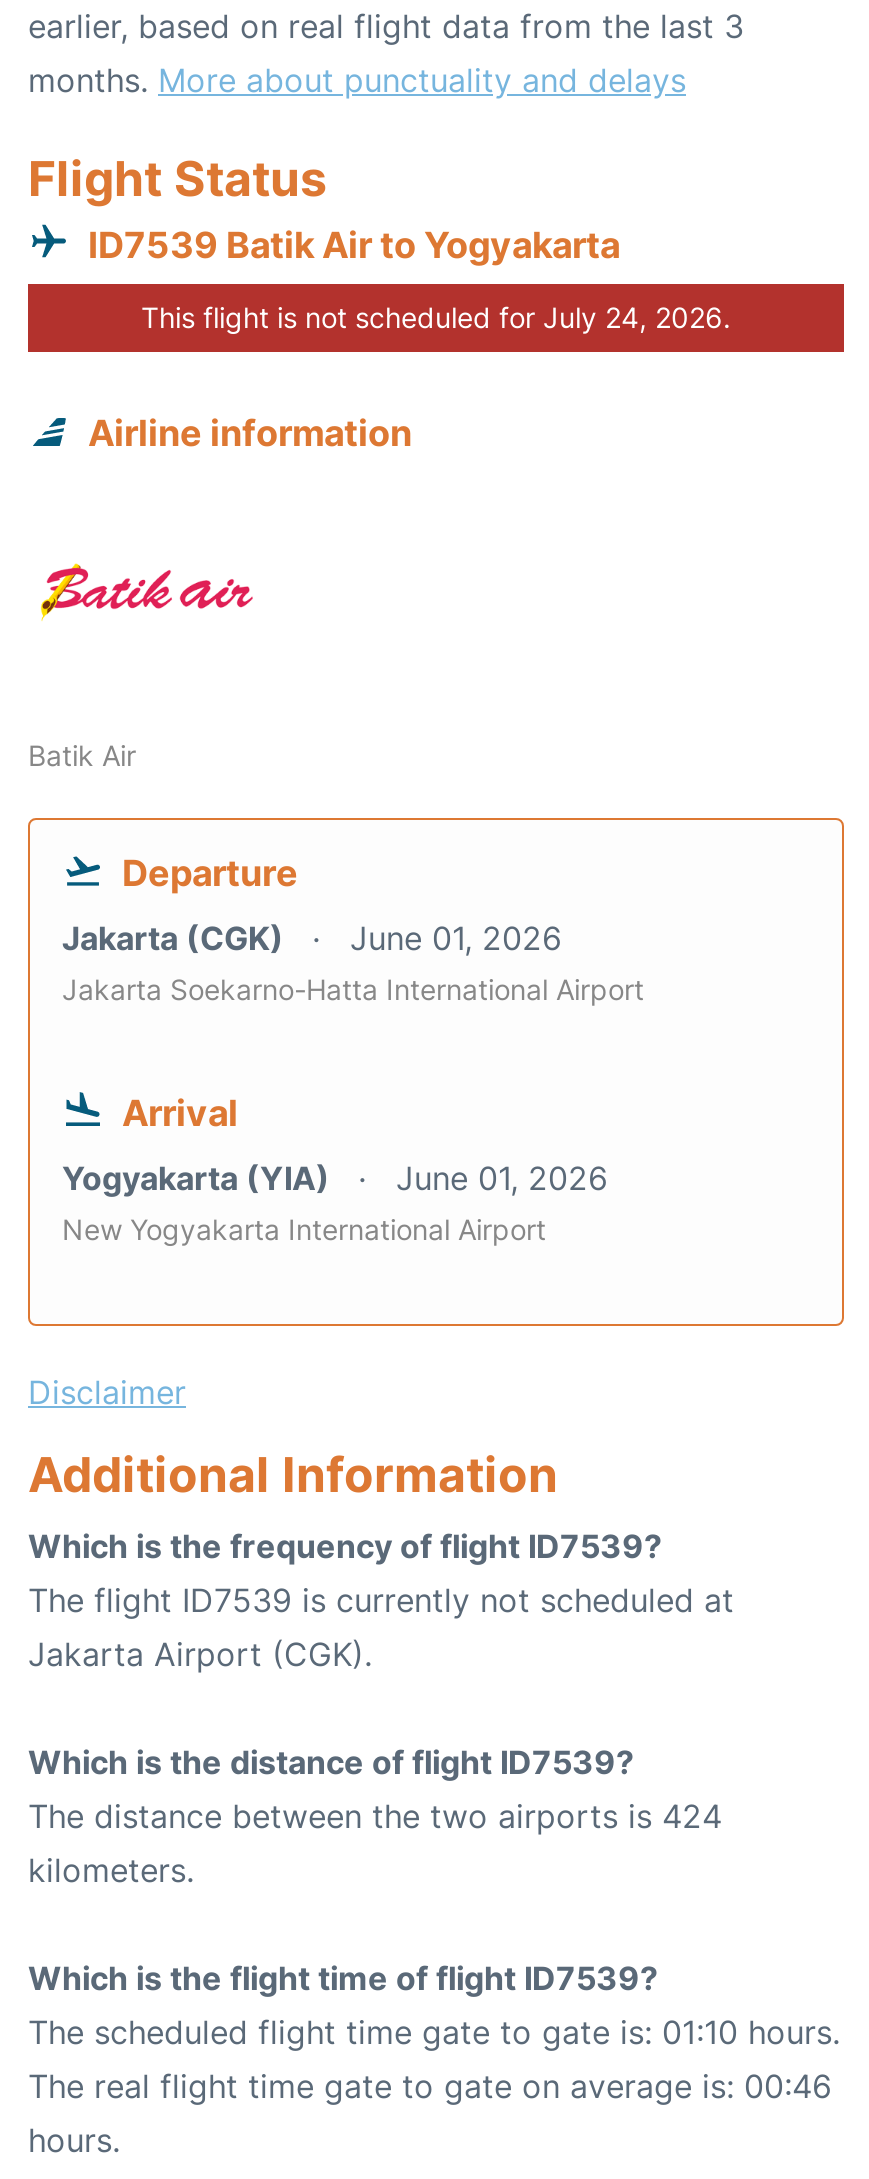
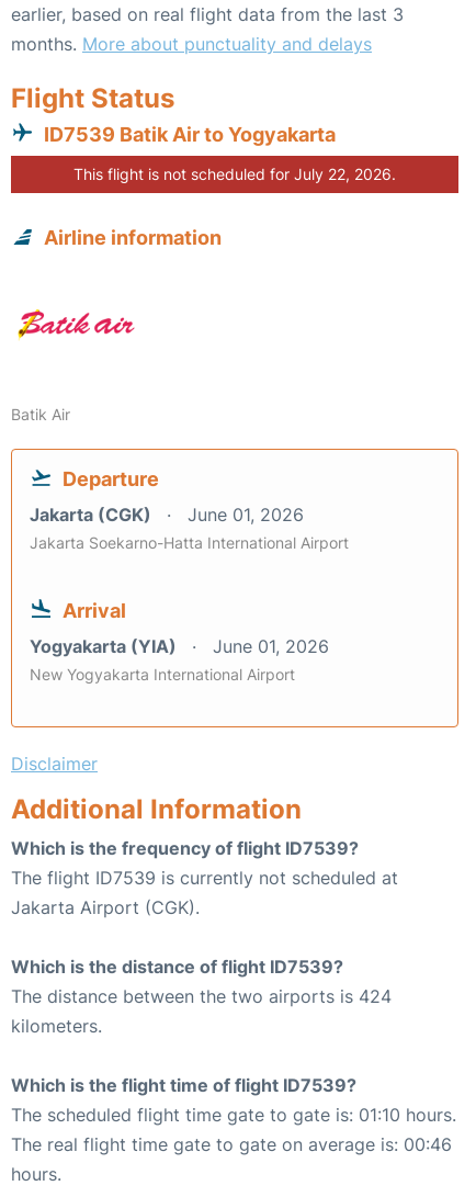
- This flight is not scheduled for July 24, 2026.
+ This flight is not scheduled for July 22, 2026.
